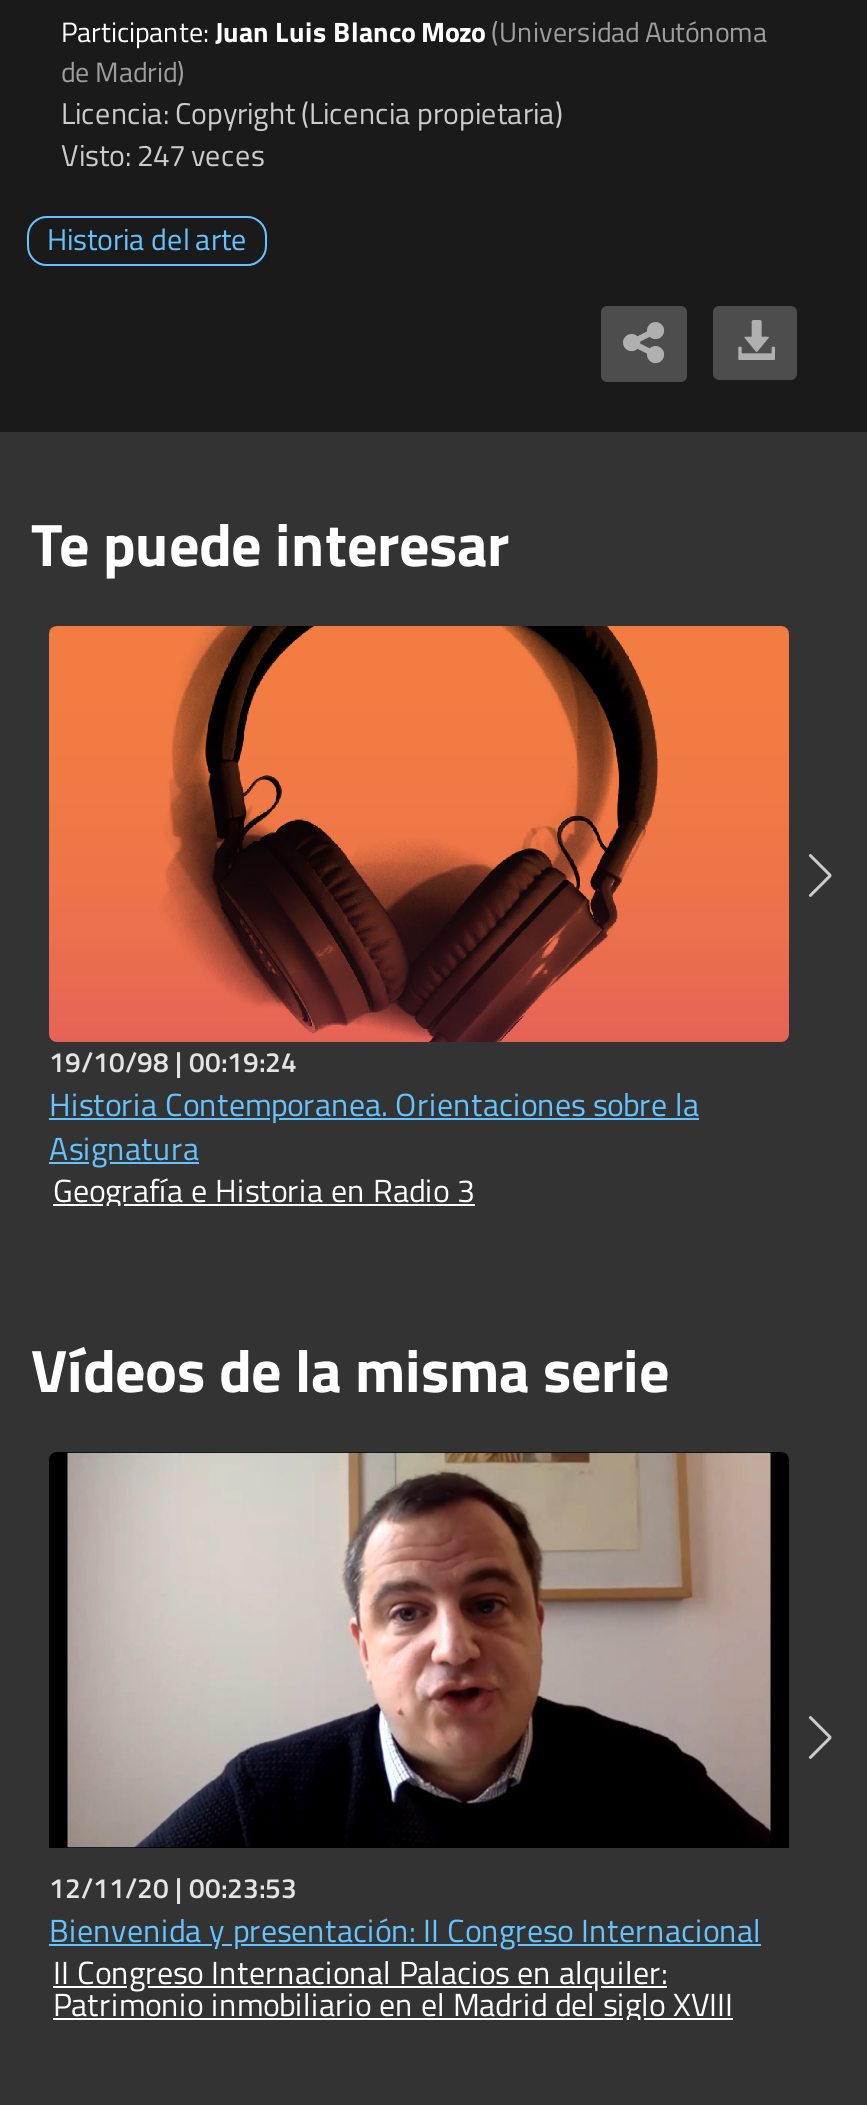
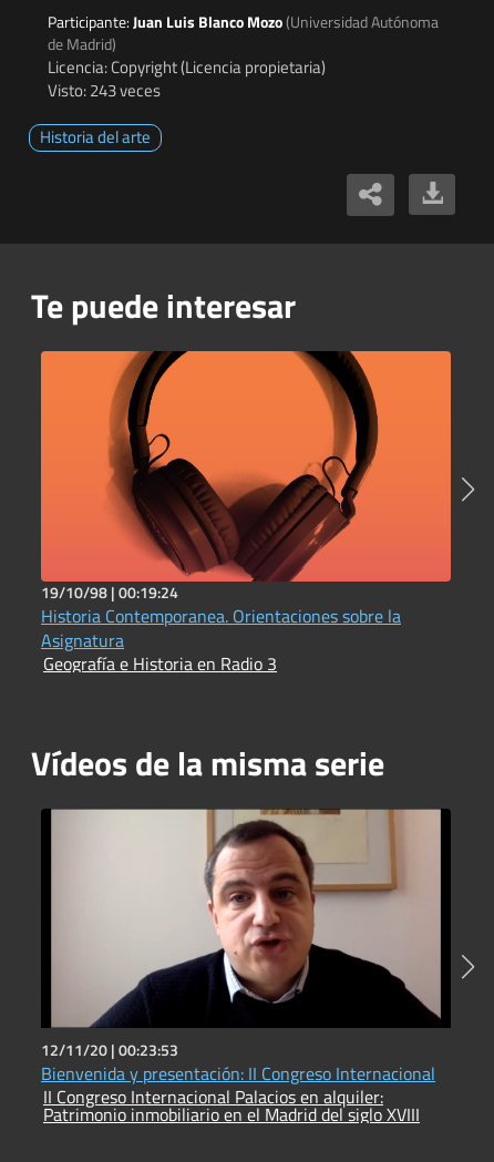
- Visto: 247 veces
+ Visto: 243 veces
